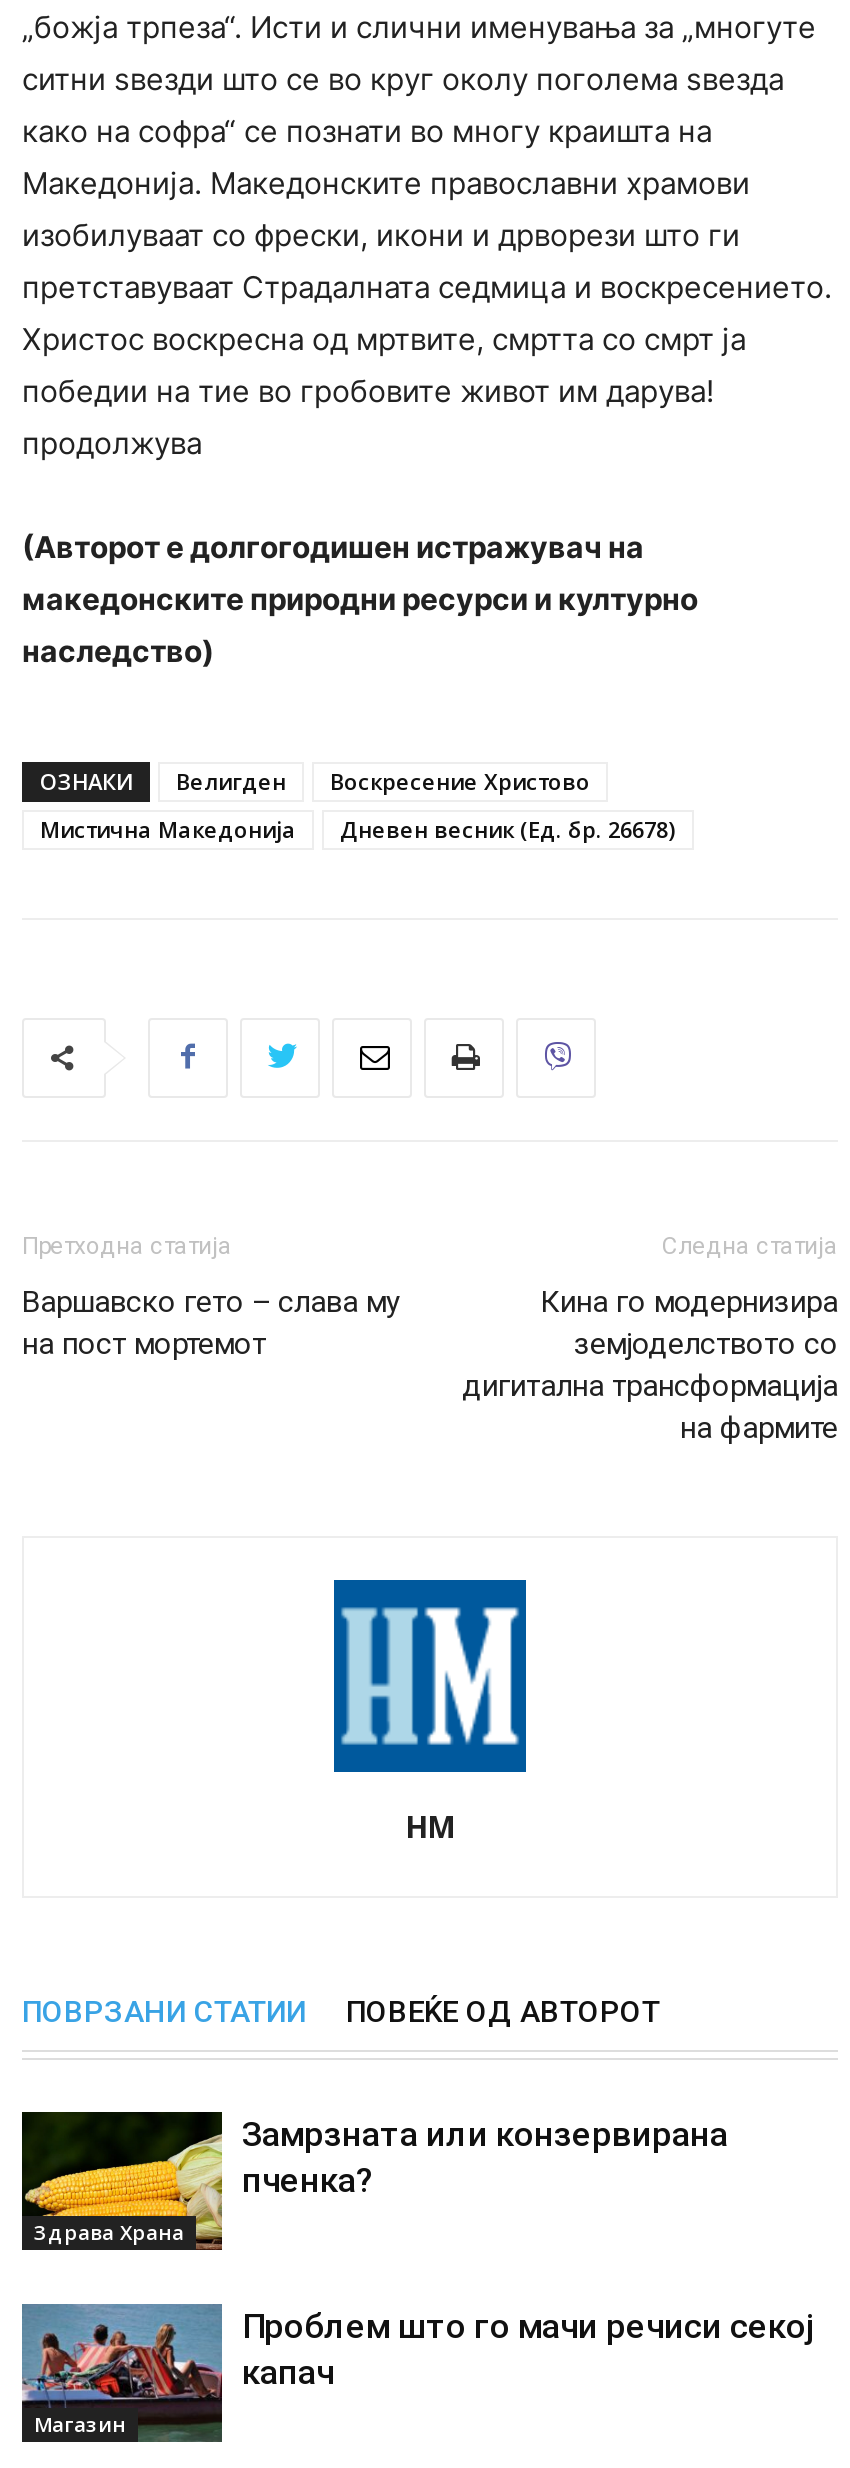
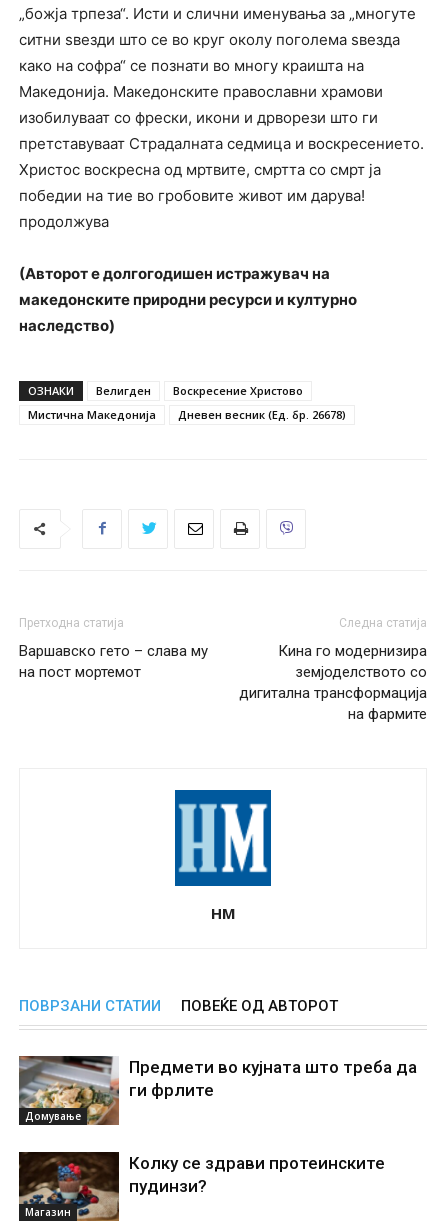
- [image]
- Здравa Храна
+ [image]
+ Домување

- Замрзната или конзервирана
- пченка?
+ Предмети во кујната што треба да
+ ги фрлите

- [image]
- Проблем што го мачи речиси секој
- капач
+ [image]
+ Колку се здрави протеинските
+ пудинзи?
